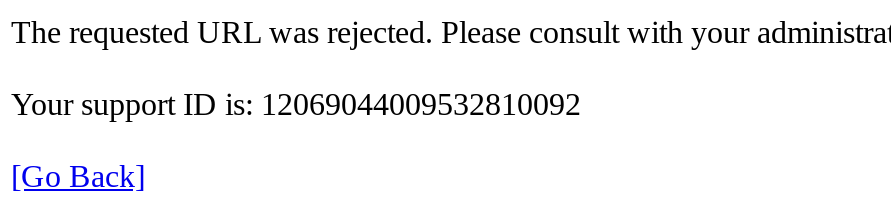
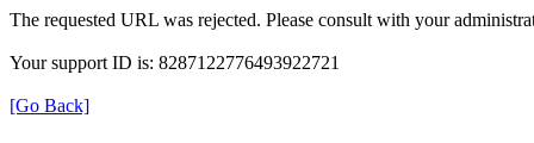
- Your support ID is: 12069044009532810092
+ Your support ID is: 8287122776493922721
